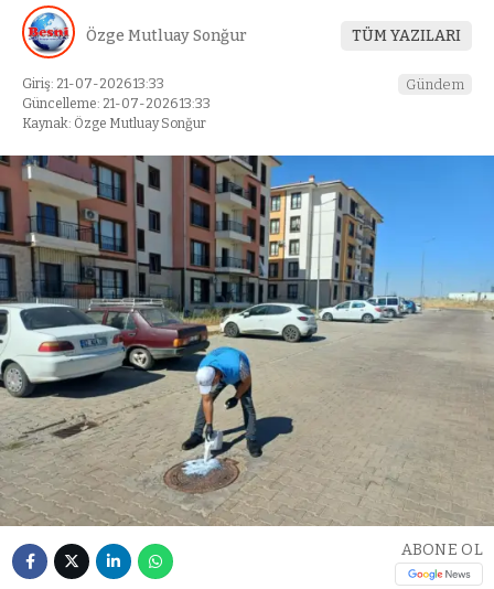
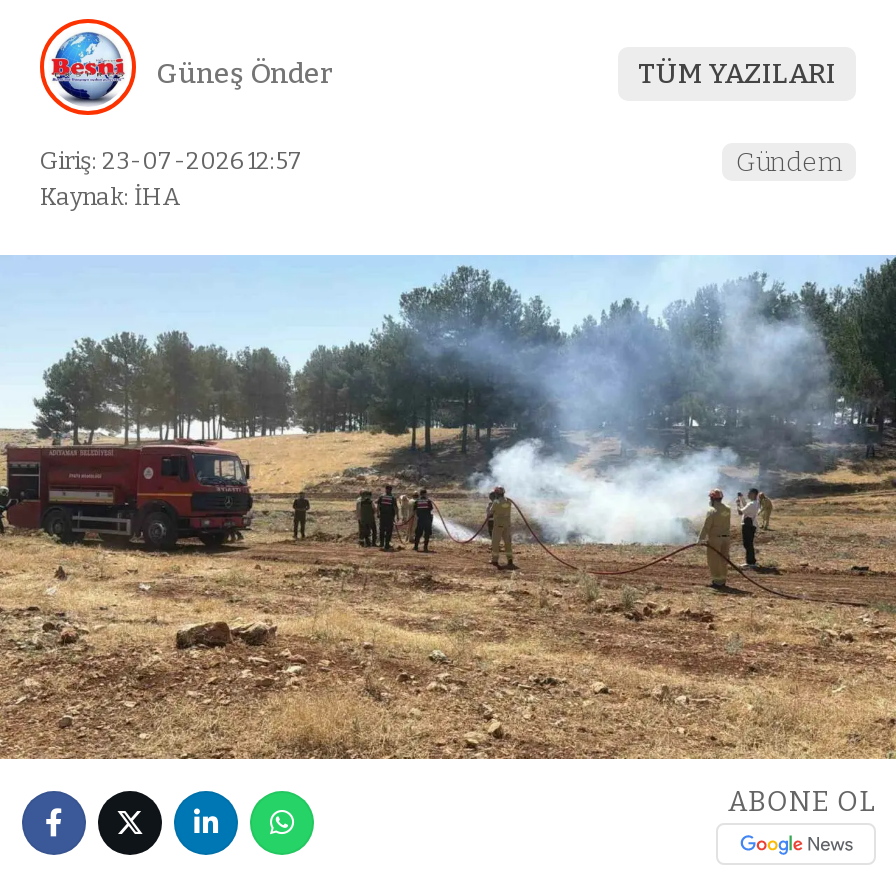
- Özge Mutluay Sonğur
+ Güneş Önder

- Giriş: 21-07-2026 13:33
- Güncelleme: 21-07-2026 13:33
- Kaynak: Özge Mutluay Sonğur
+ Giriş: 23-07-2026 12:57
+ Kaynak: İHA

- [image]
+ [image]
